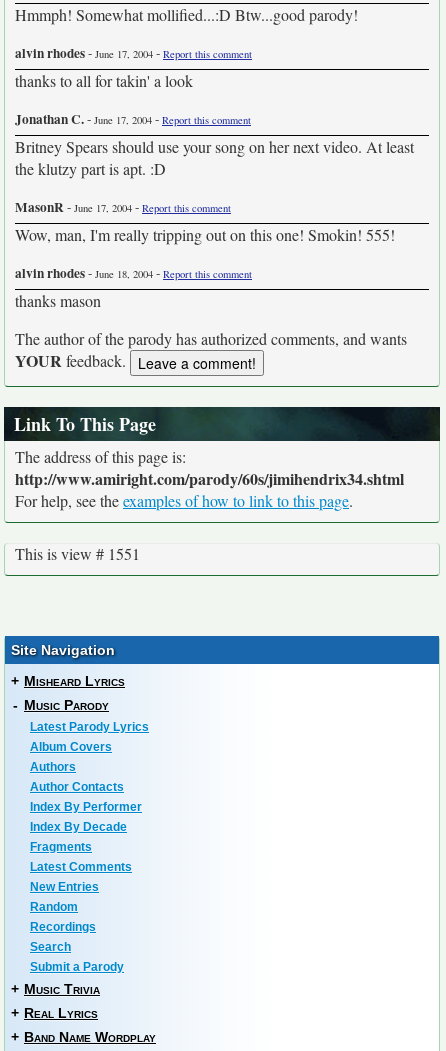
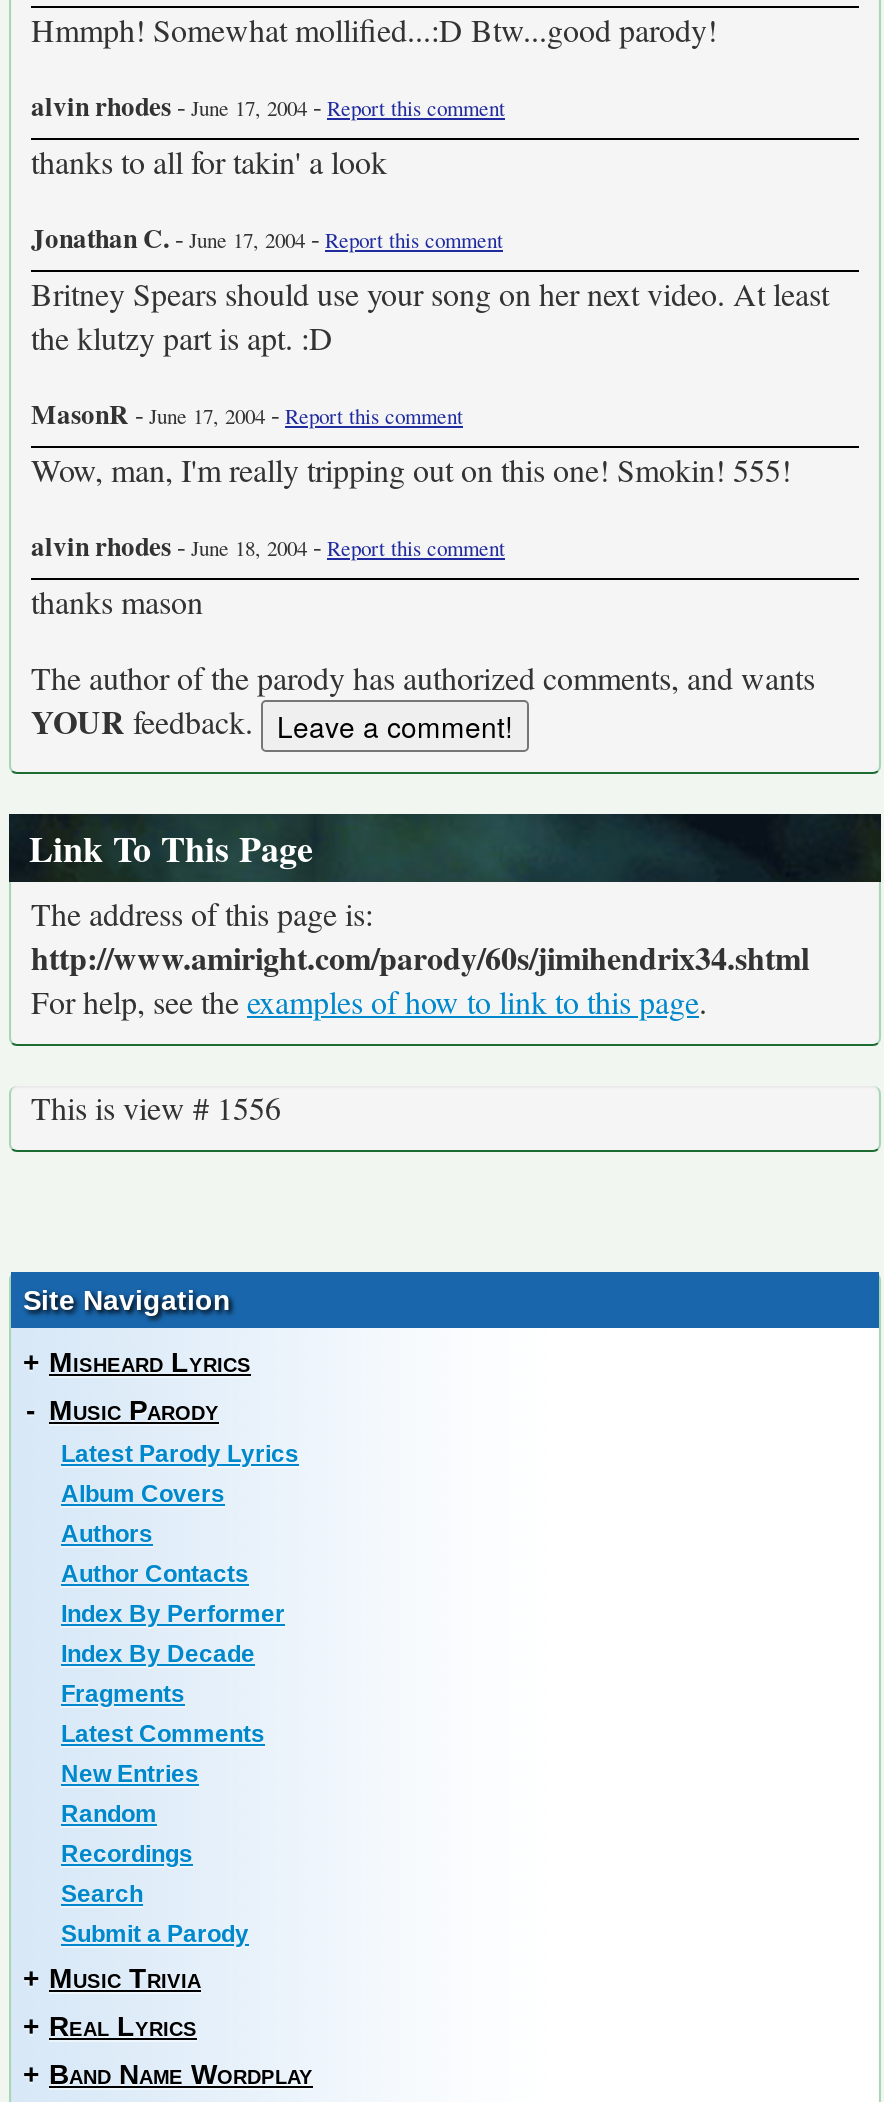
- This is view # 1551
+ This is view # 1556
